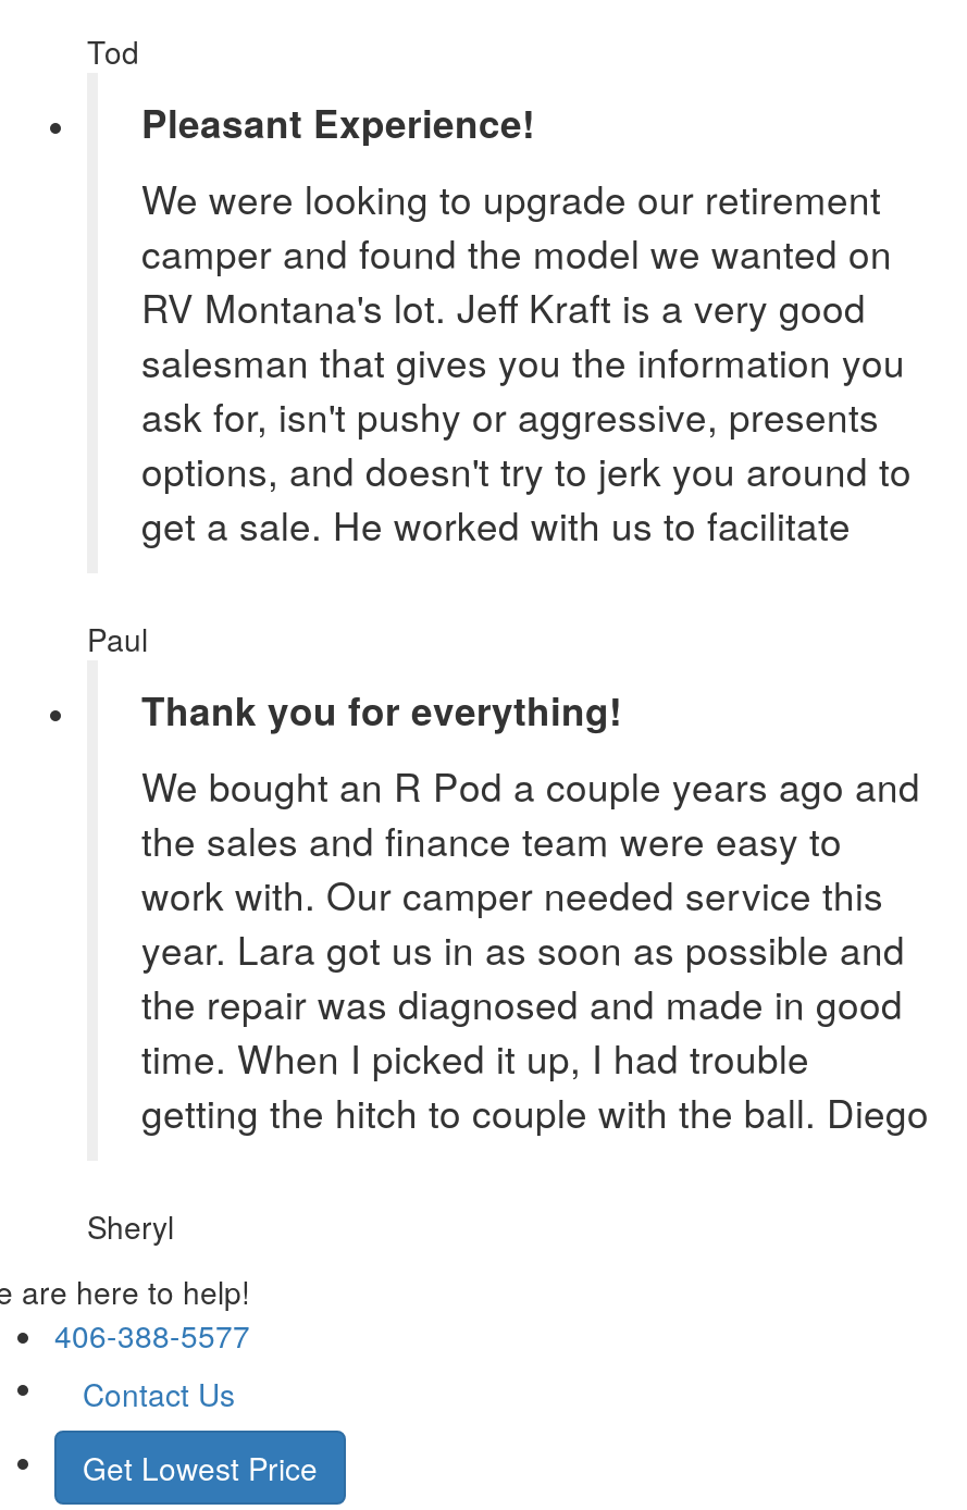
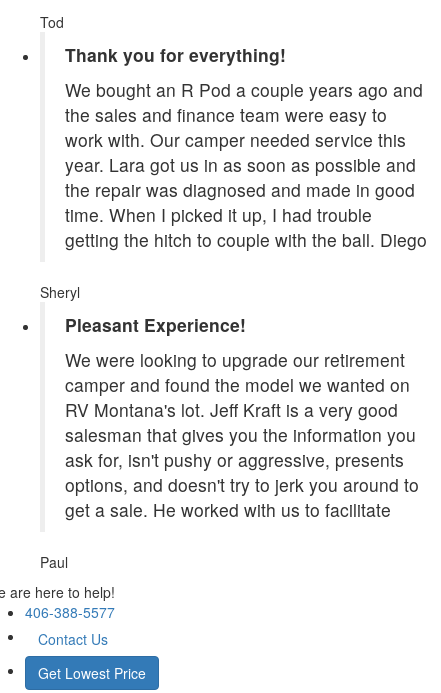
moved down: Pleasant Experience! | We were looking to upgrade our retirement | camper and found the model we wanted on | ... | get a sale. He worked with us to facilitate | Paul

moved up: Thank you for everything! | We bought an R Pod a couple years ago and | the sales and finance team were easy to | ... | getting the hitch to couple with the ball. Diego | Sheryl
